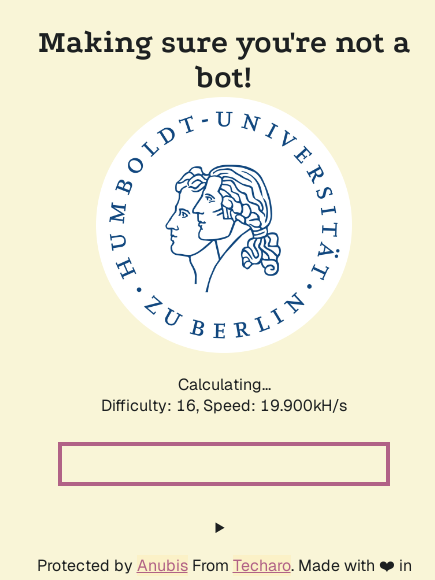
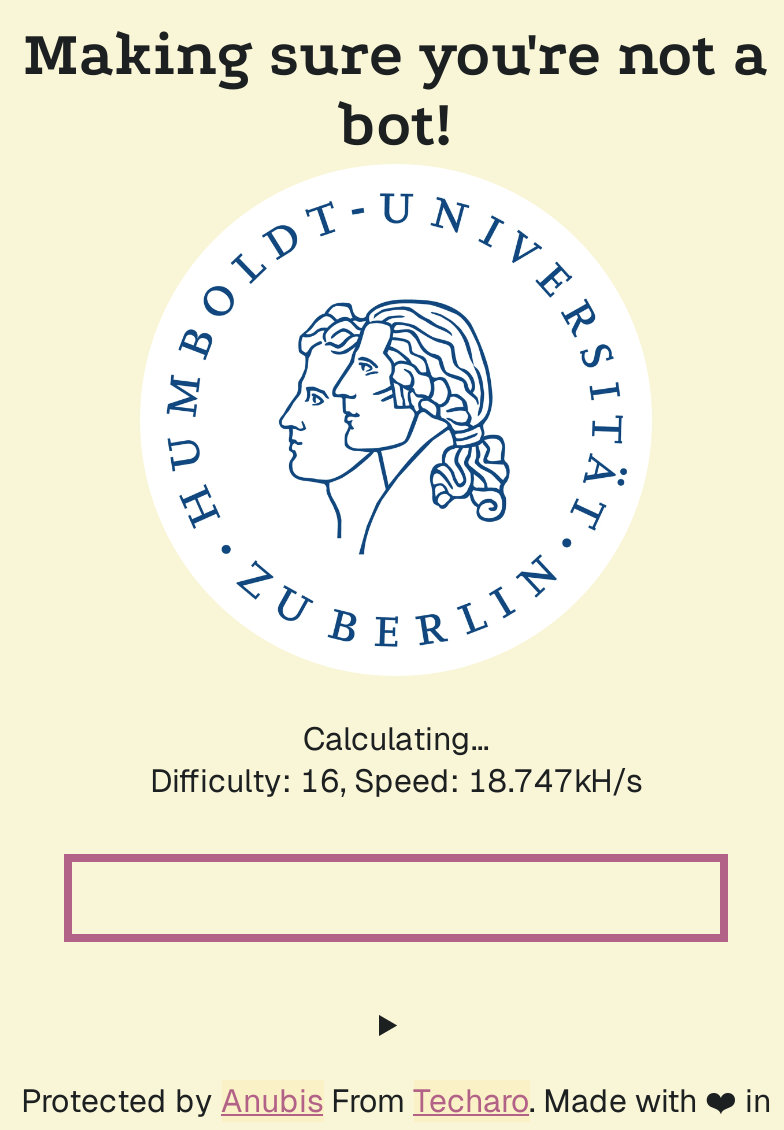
- Difficulty: 16, Speed: 19.900kH/s
+ Difficulty: 16, Speed: 18.747kH/s
